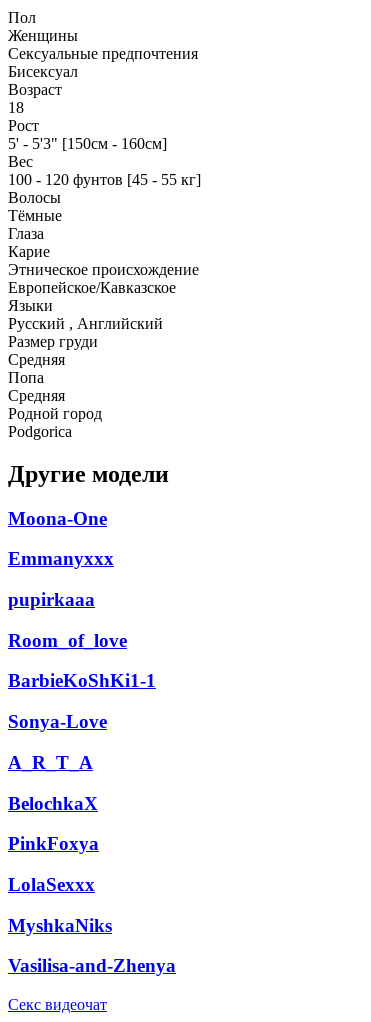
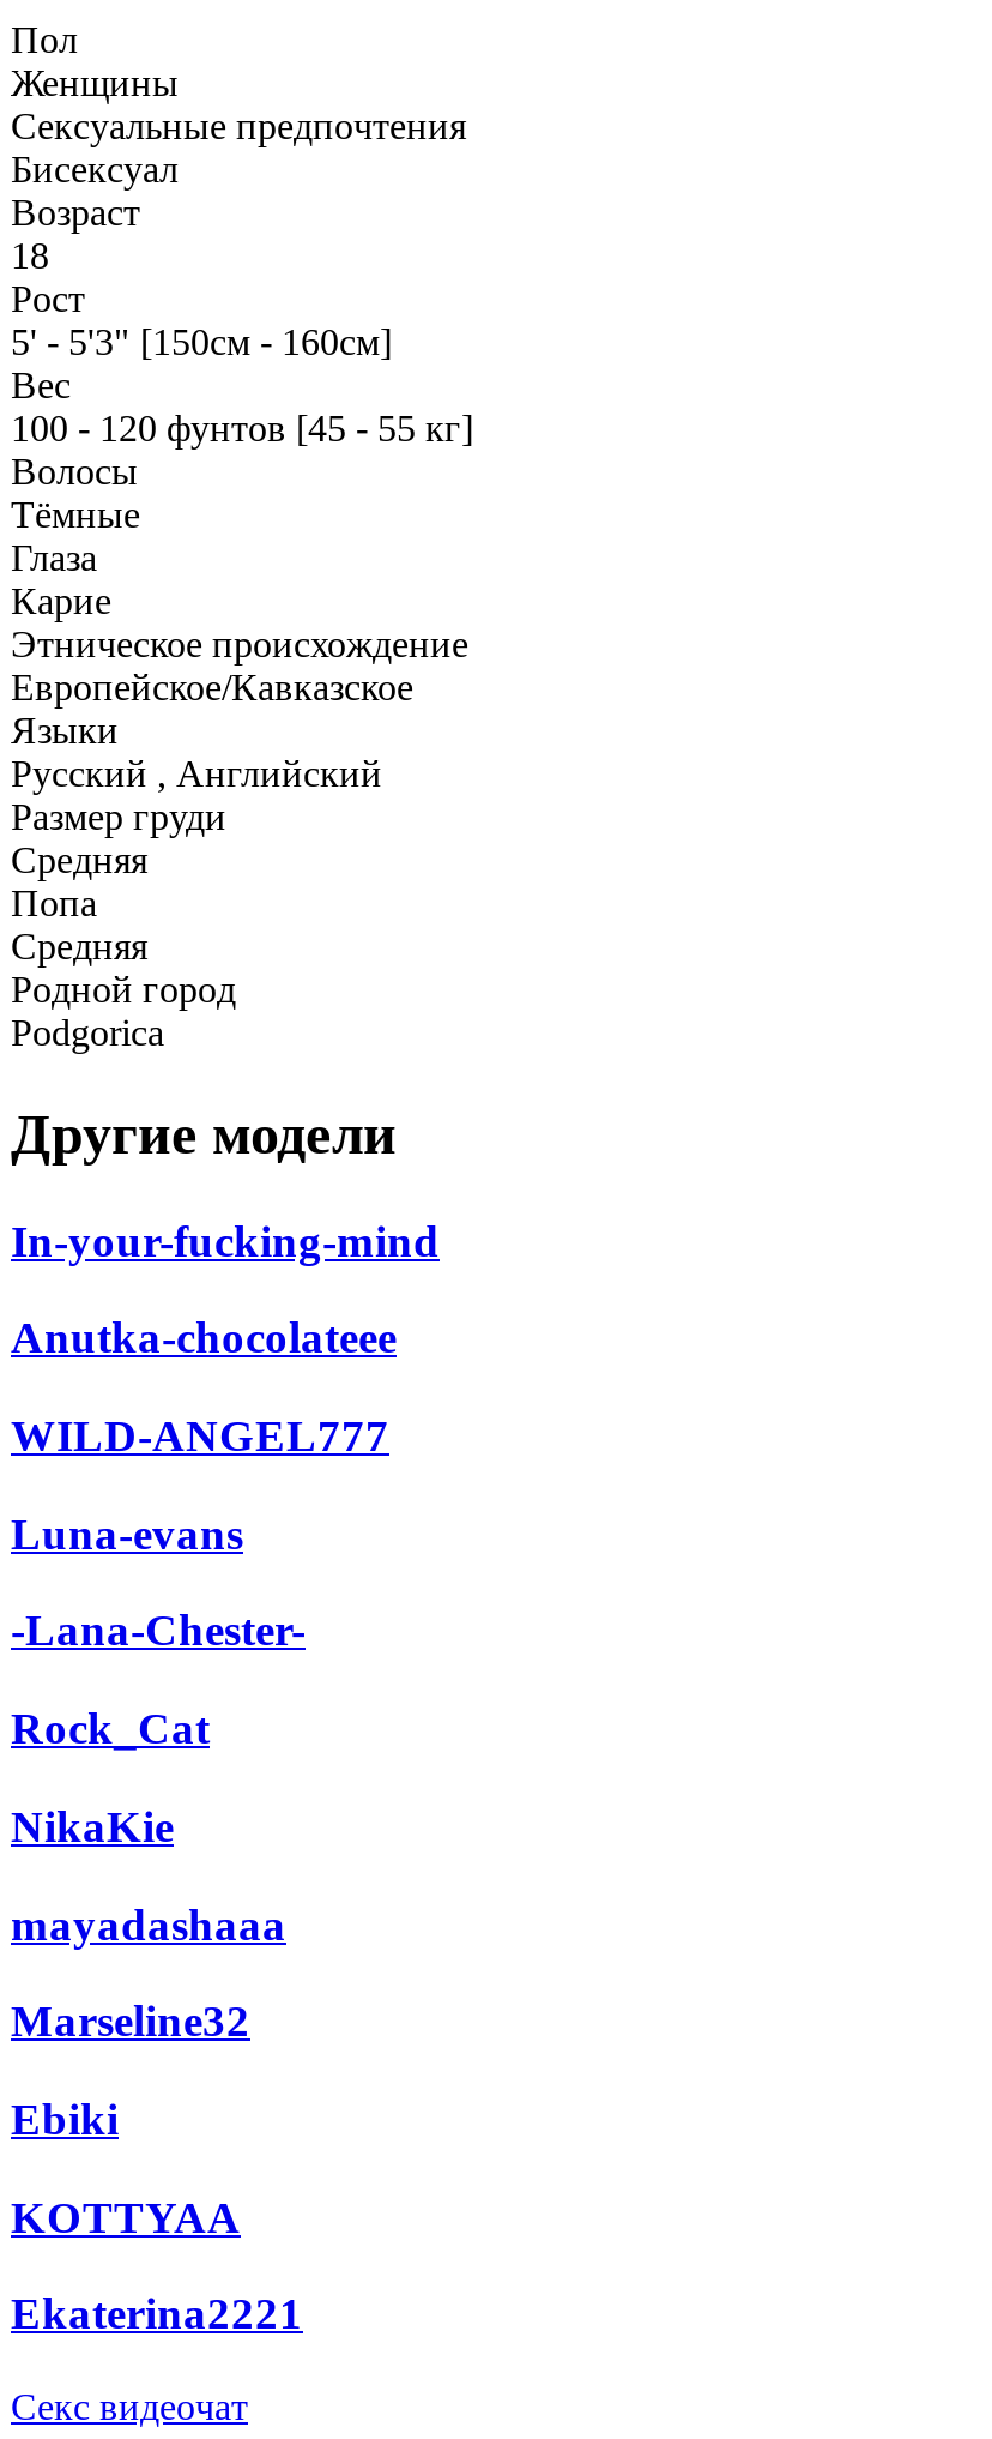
- Moona-One
+ In-your-fucking-mind

- Emmanyxxx
+ Anutka-chocolateee

- pupirkaaa
+ WILD-ANGEL777

- Room_of_love
+ Luna-evans

- BarbieKoShKi1-1
+ -Lana-Chester-

- Sonya-Love
+ Rock_Cat

- A_R_T_A
+ NikaKie

- BelochkaX
+ mayadashaaa

- PinkFoxya
+ Marseline32

- LolaSexxx
+ Ebiki

- MyshkaNiks
+ KOTTYAA

- Vasilisa-and-Zhenya
+ Ekaterina2221
